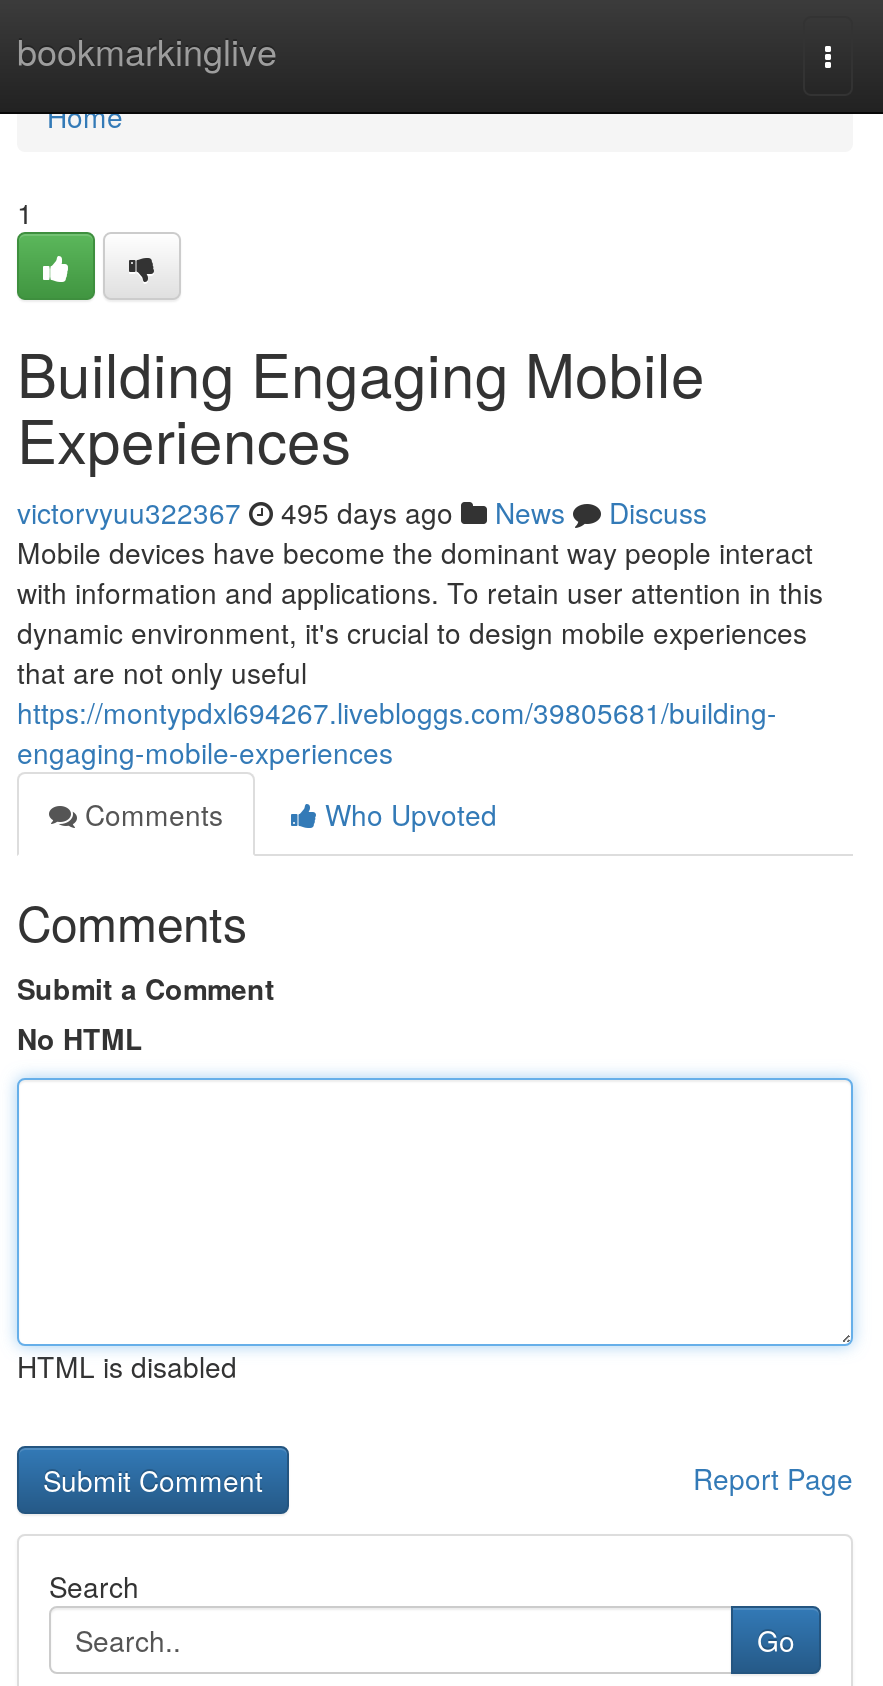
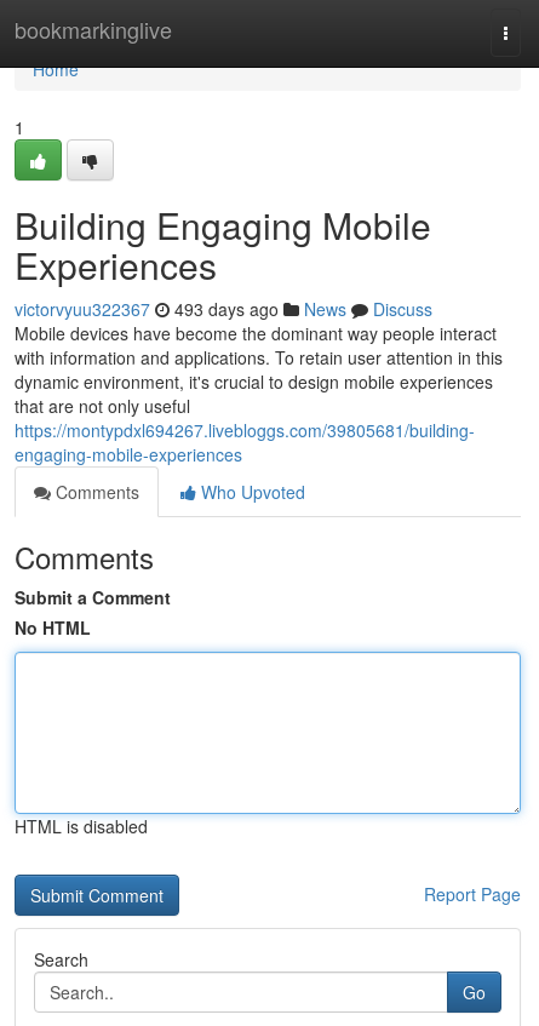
- victorvyuu322367 495 days ago News Discuss
+ victorvyuu322367 493 days ago News Discuss
